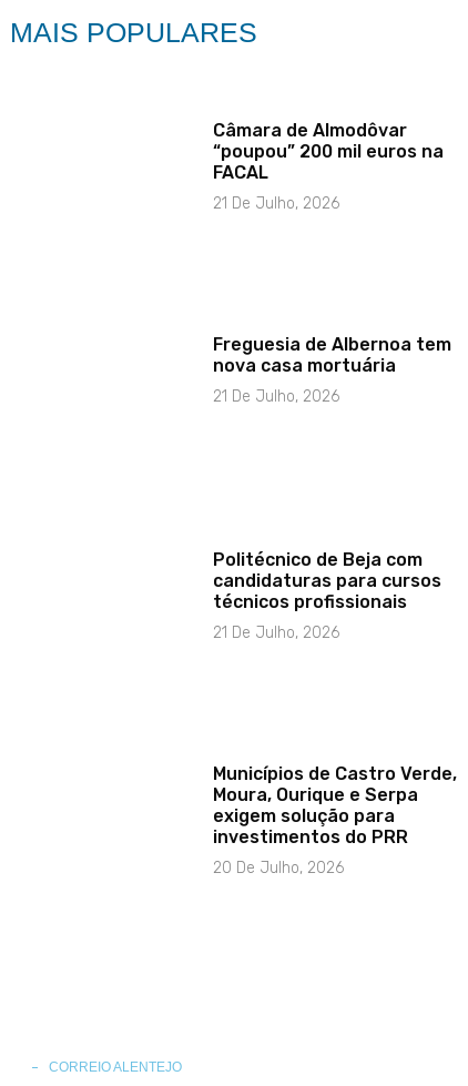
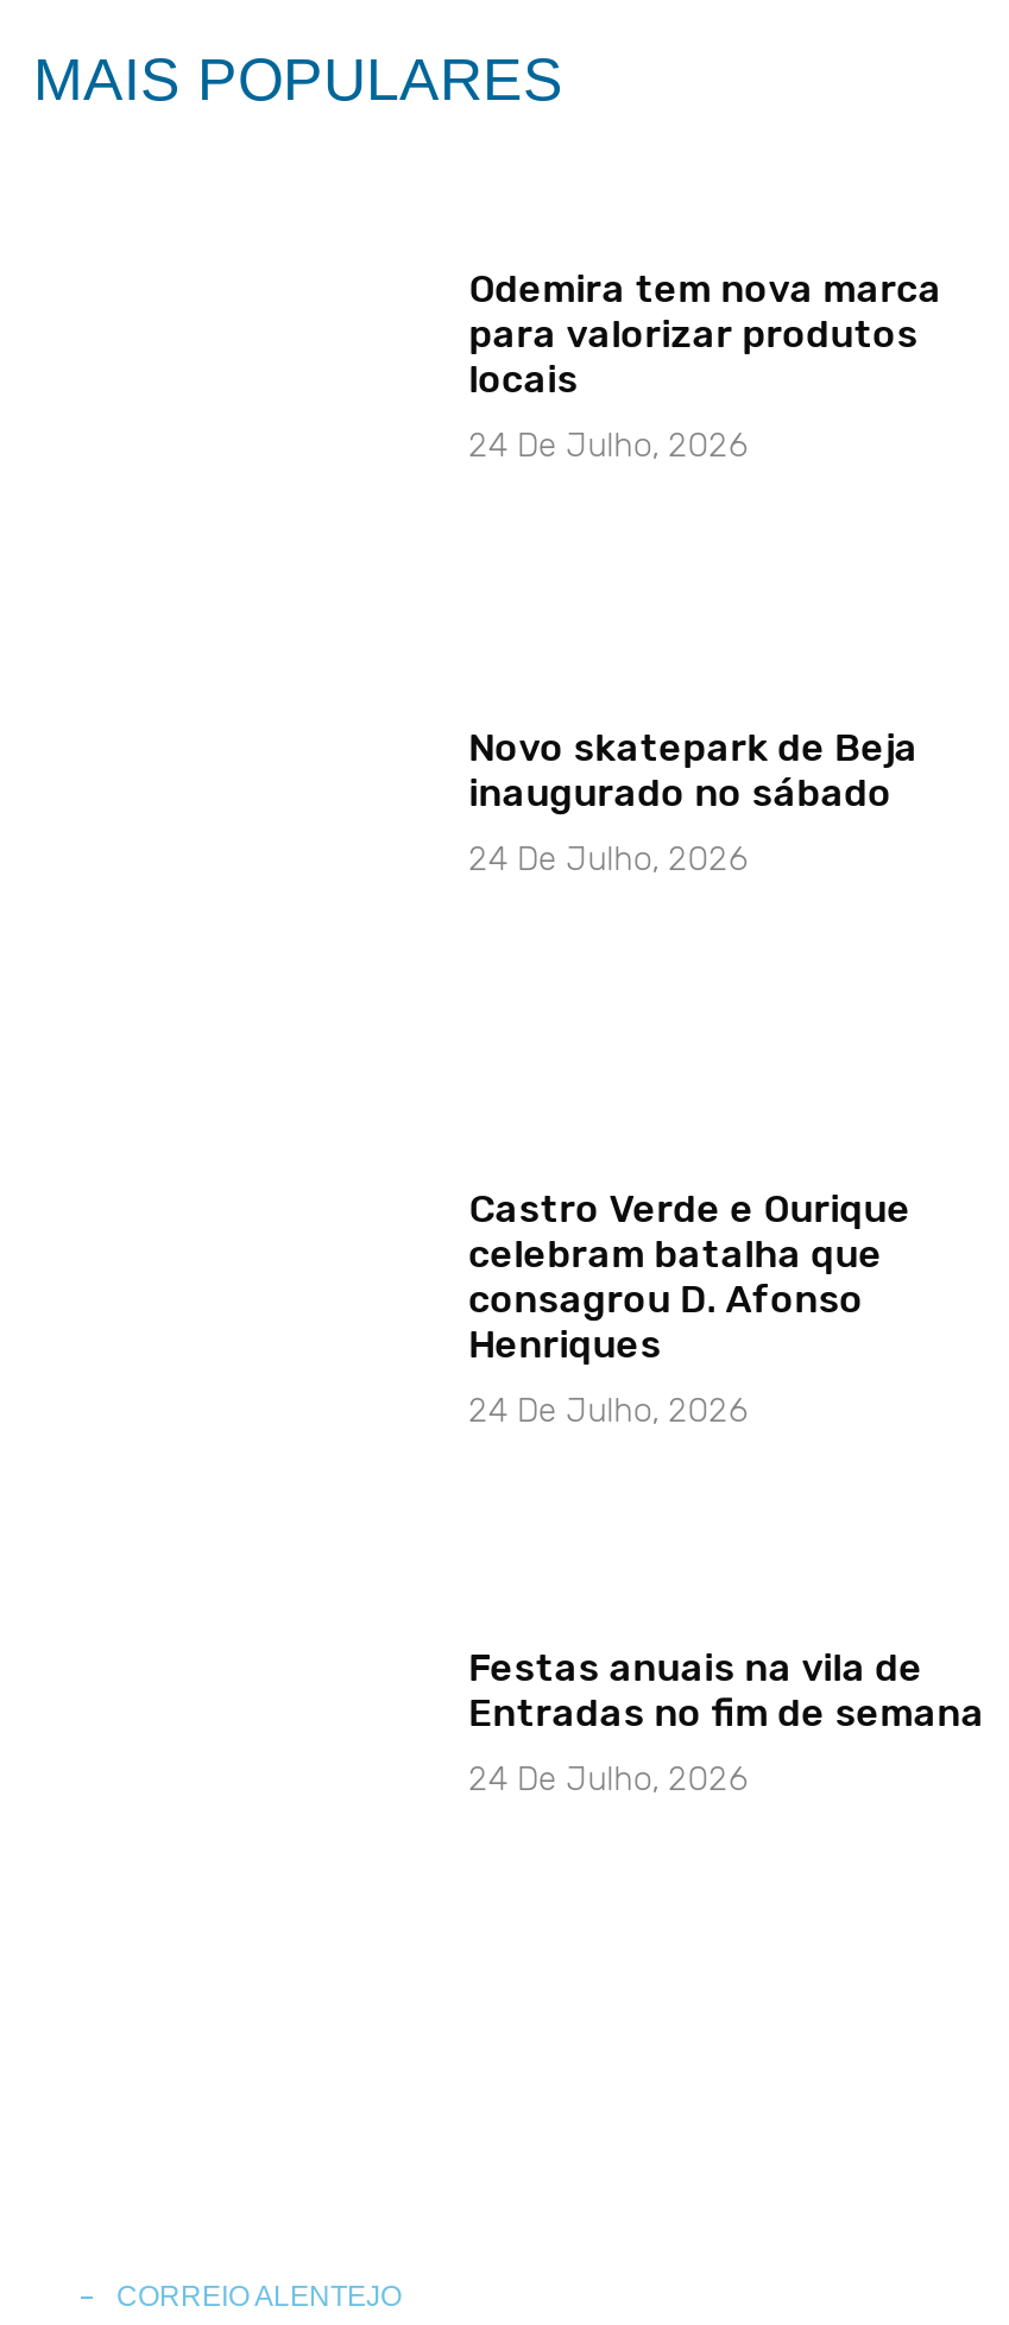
- Câmara de Almodôvar
- “poupou” 200 mil euros na
- FACAL
+ Odemira tem nova marca
+ para valorizar produtos
+ locais

- 21 De Julho, 2026
+ 24 De Julho, 2026

- Freguesia de Albernoa tem
- nova casa mortuária
+ Novo skatepark de Beja
+ inaugurado no sábado

- 21 De Julho, 2026
+ 24 De Julho, 2026

- Politécnico de Beja com
- candidaturas para cursos
- técnicos profissionais
+ Castro Verde e Ourique
+ celebram batalha que
+ consagrou D. Afonso
+ Henriques

- 21 De Julho, 2026
+ 24 De Julho, 2026

- Municípios de Castro Verde,
- Moura, Ourique e Serpa
- exigem solução para
- investimentos do PRR
+ Festas anuais na vila de
+ Entradas no fim de semana

- 20 De Julho, 2026
+ 24 De Julho, 2026
